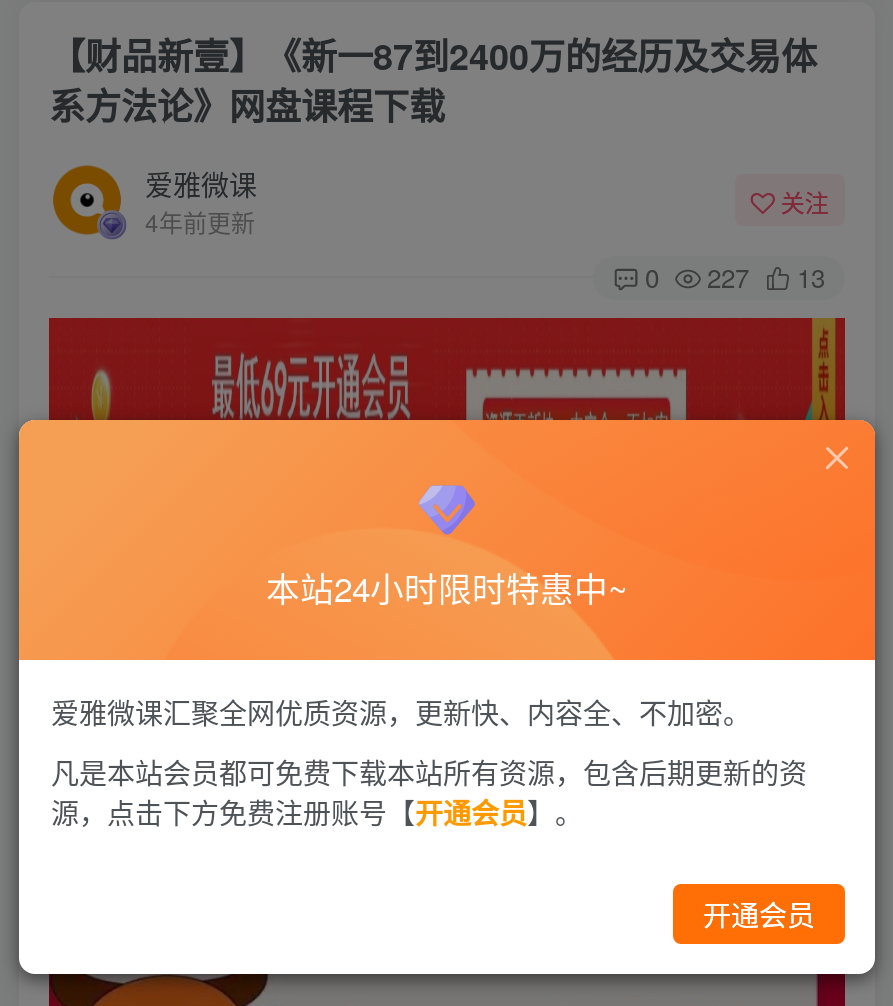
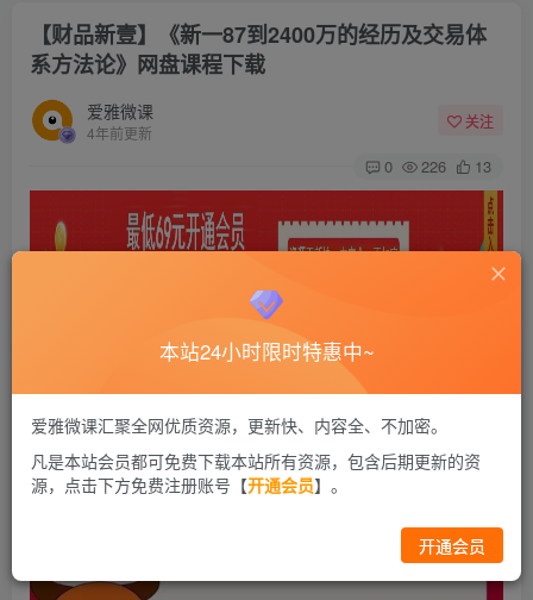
- 0 227 13
+ 0 226 13
